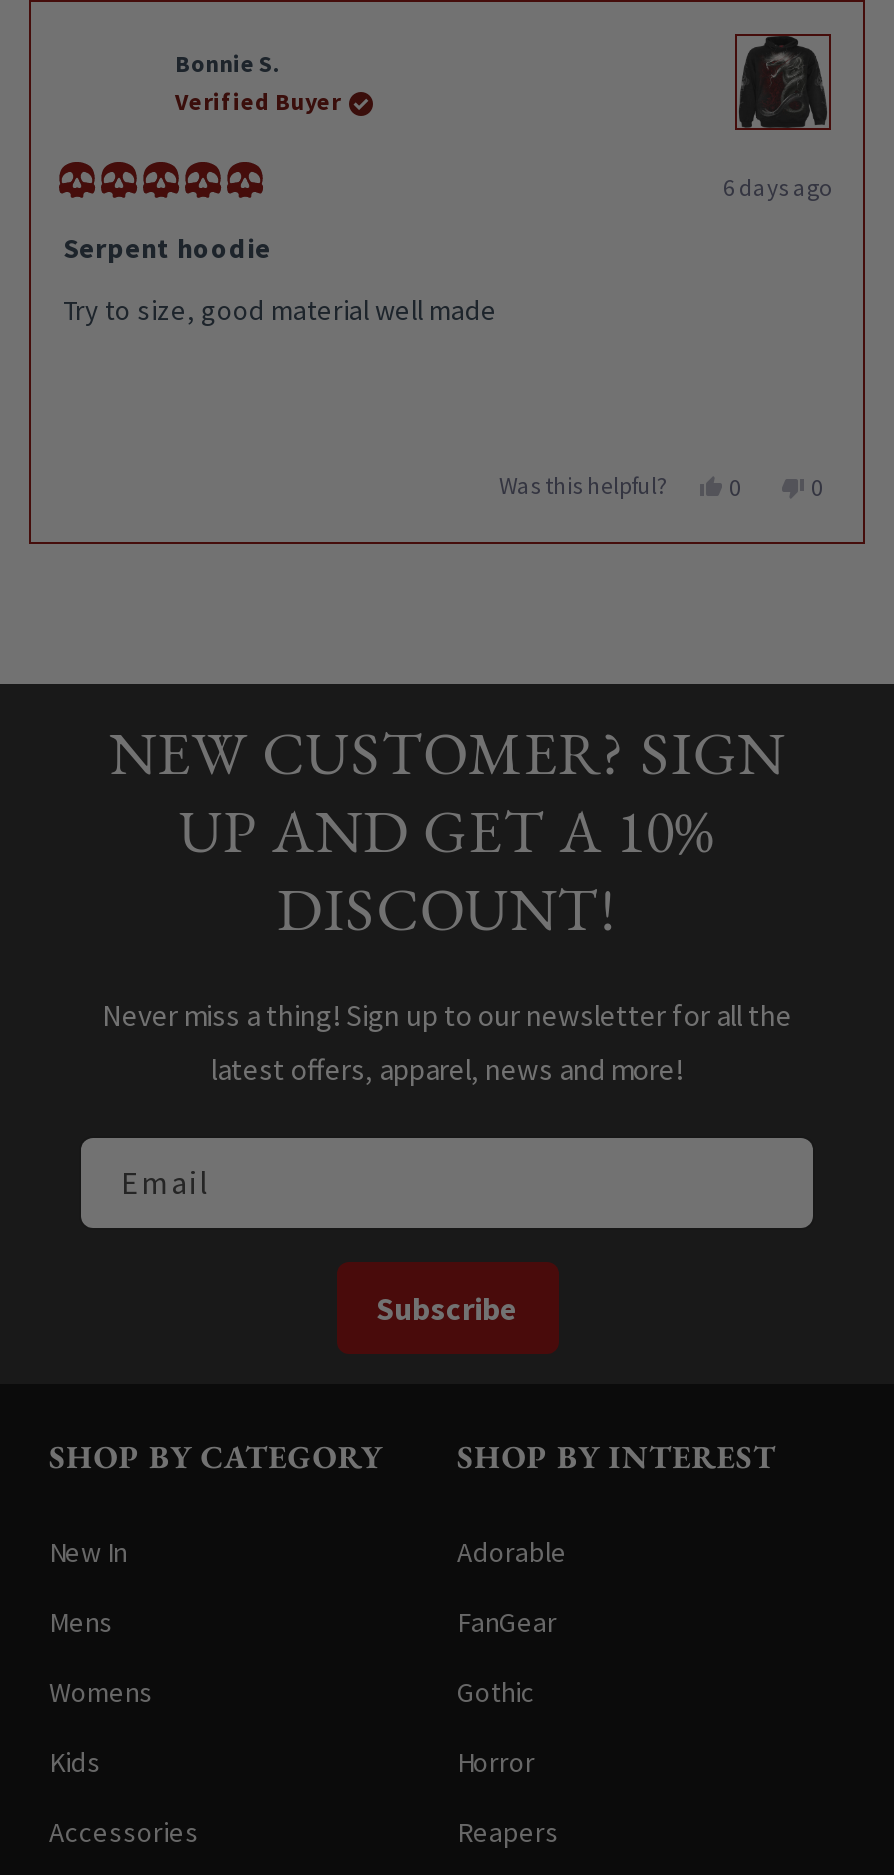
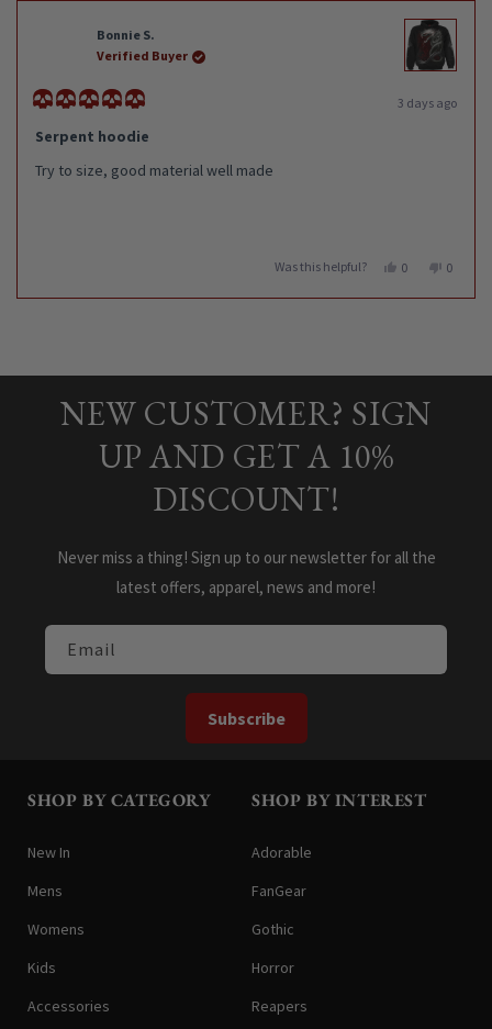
- 6 days ago
+ 3 days ago
